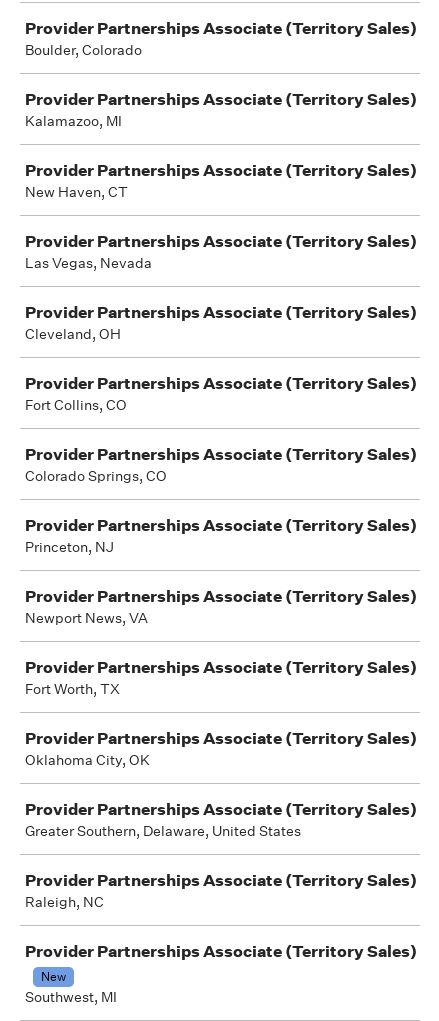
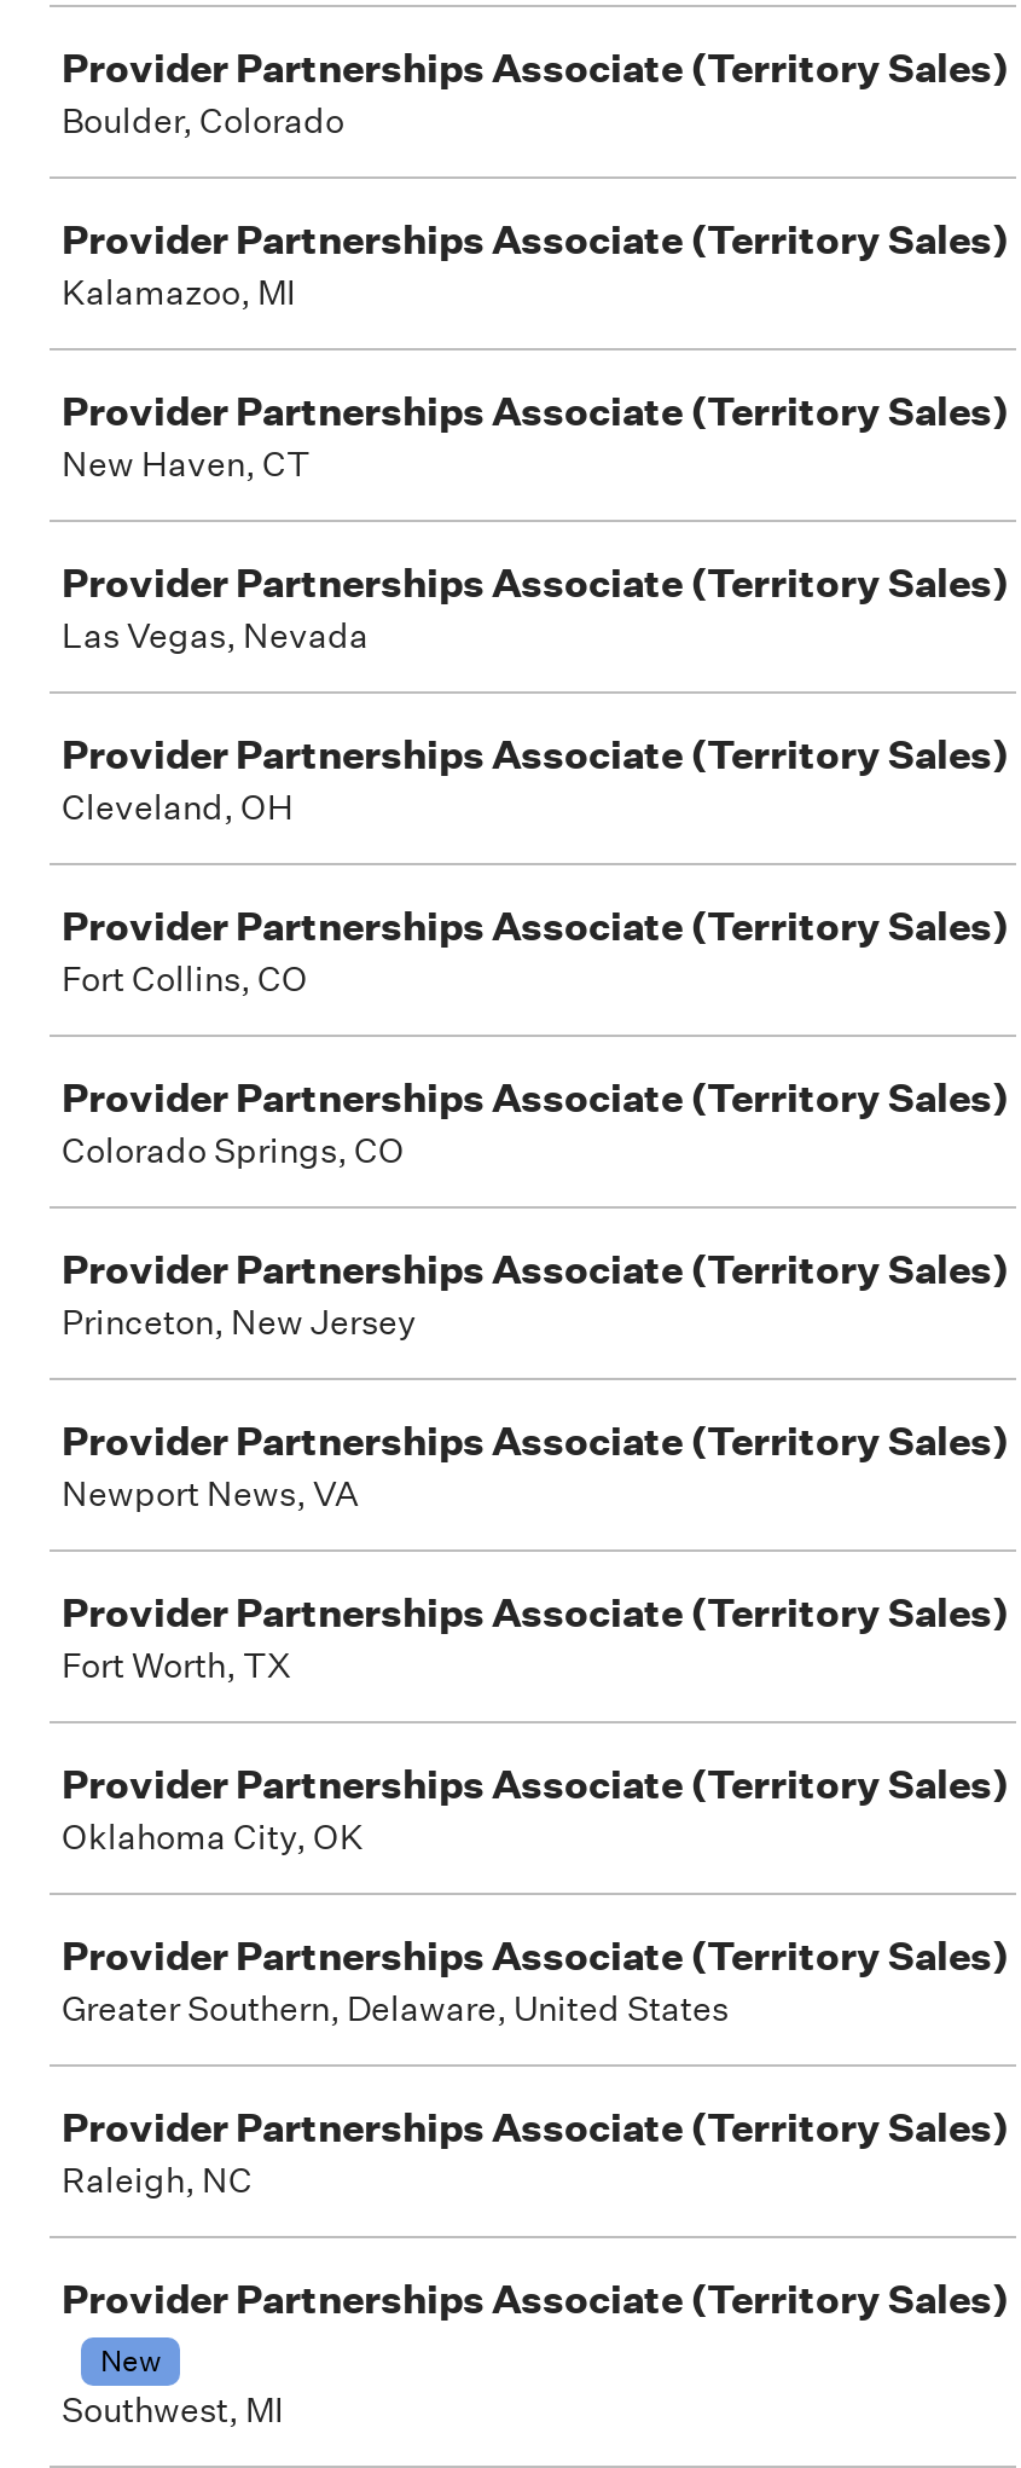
- Princeton, NJ
+ Princeton, New Jersey
